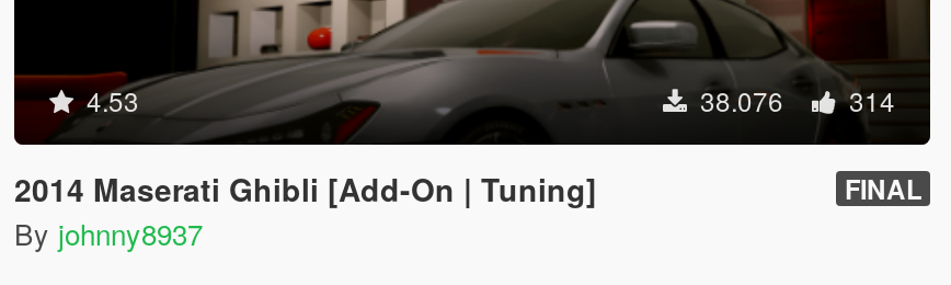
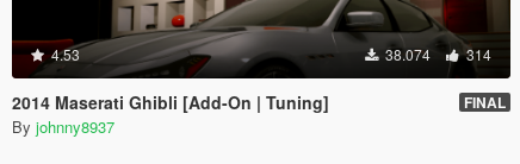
- 38.076 314
+ 38.074 314
